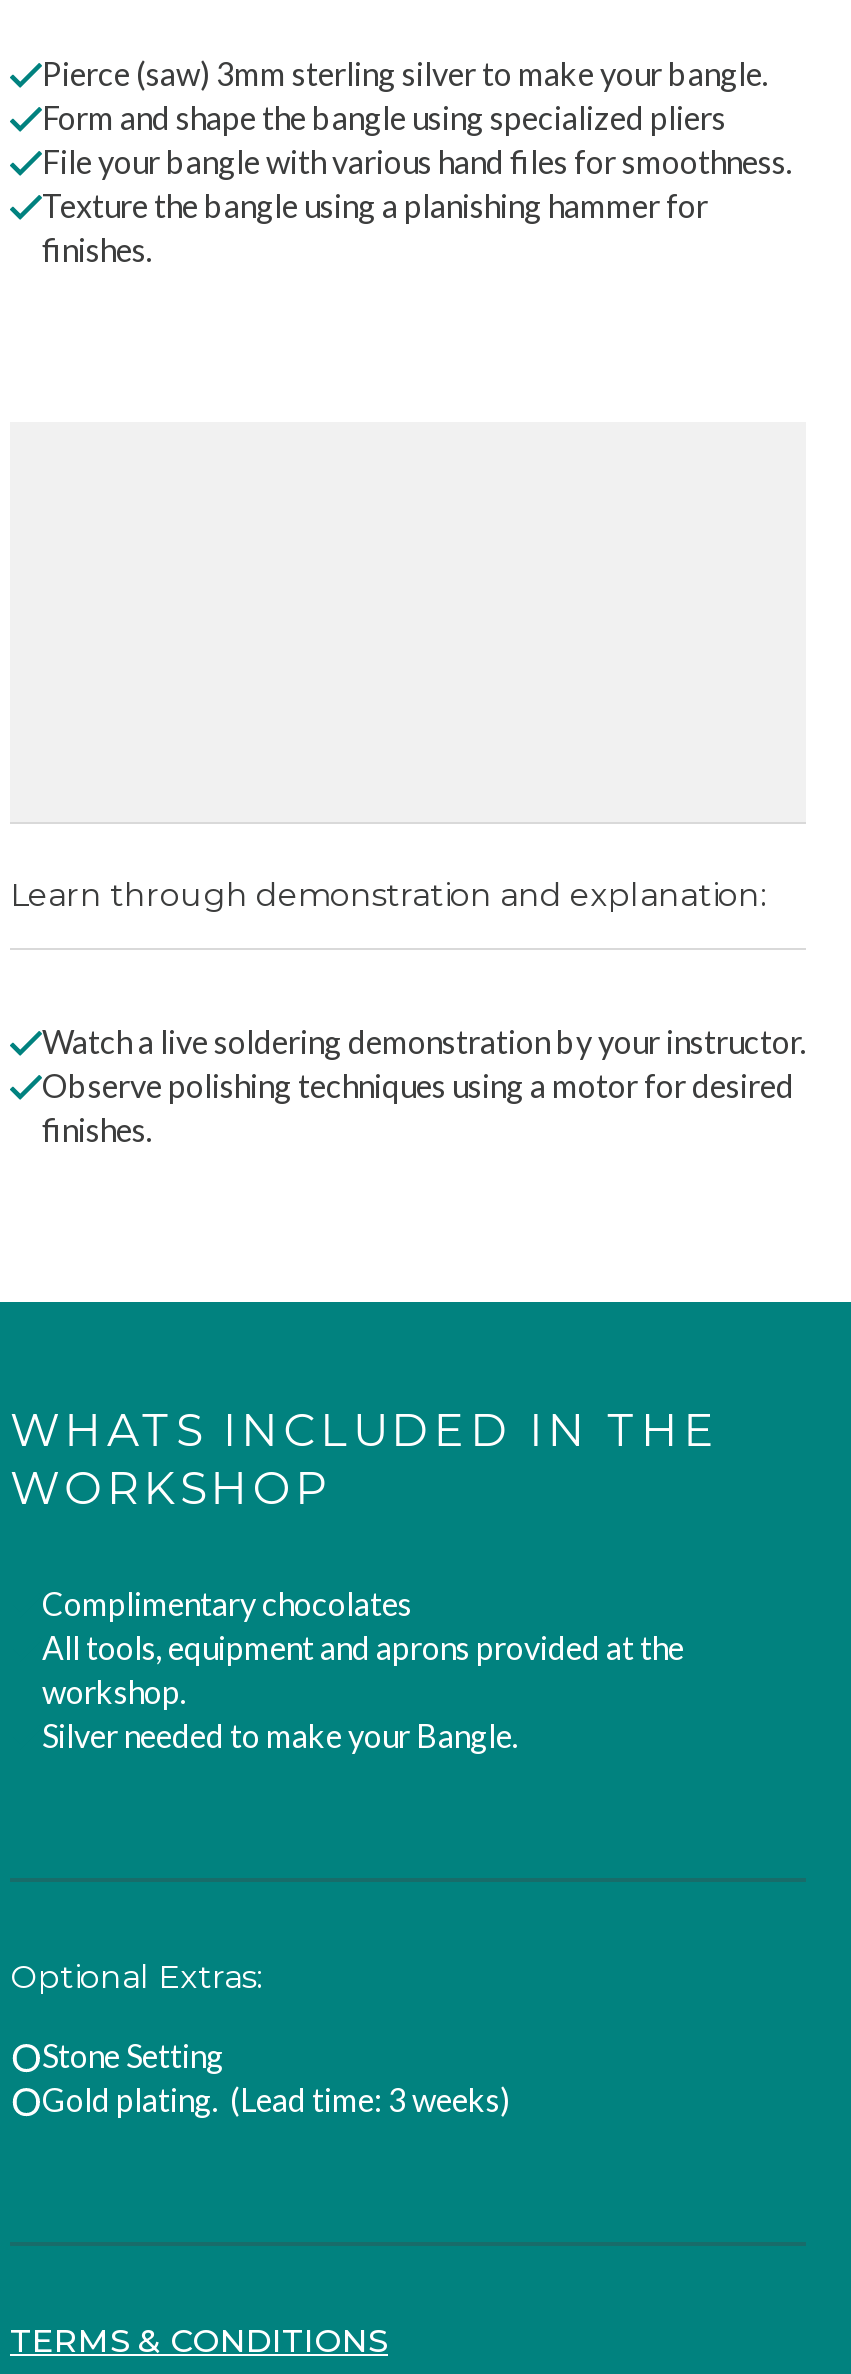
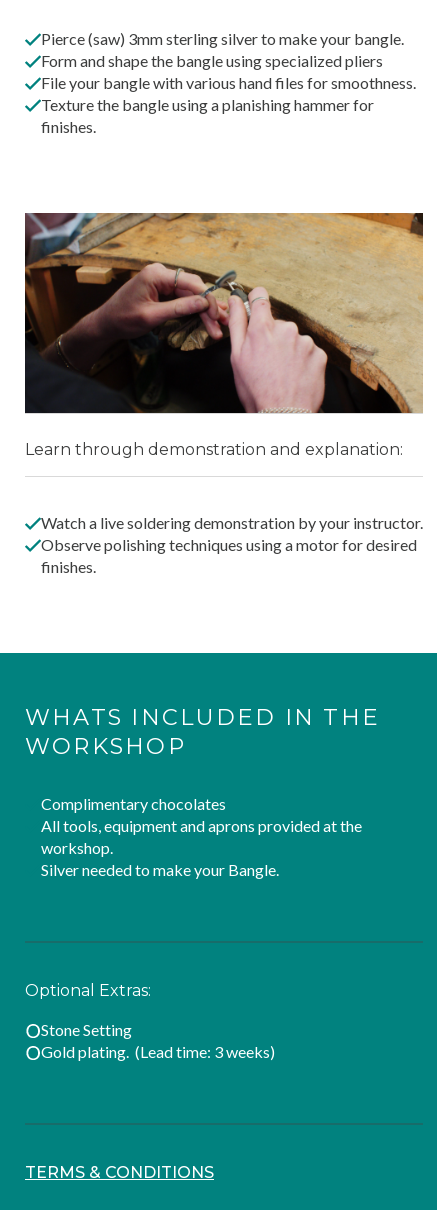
+ [image]
